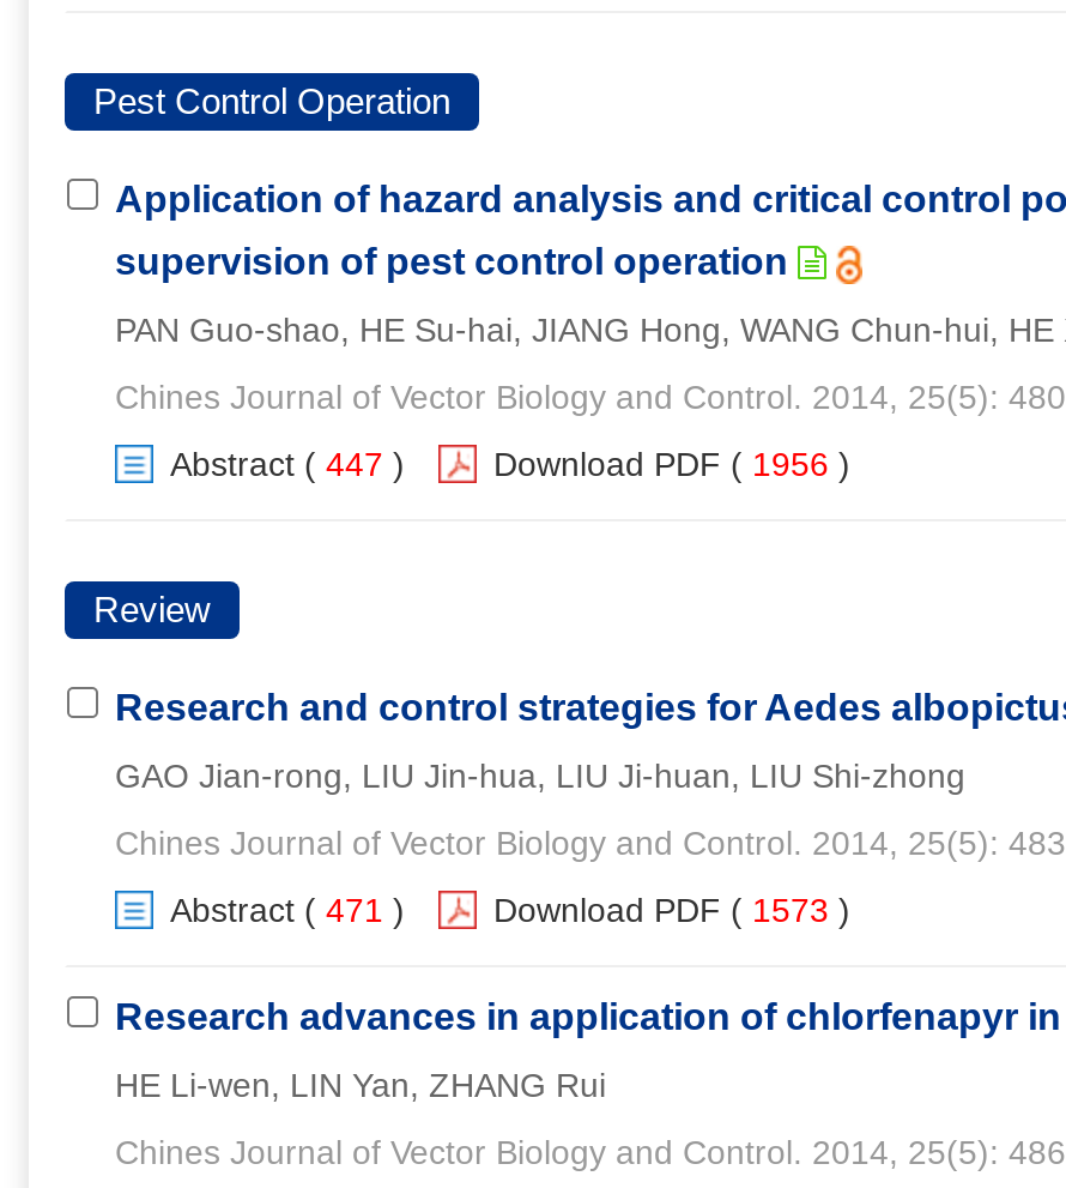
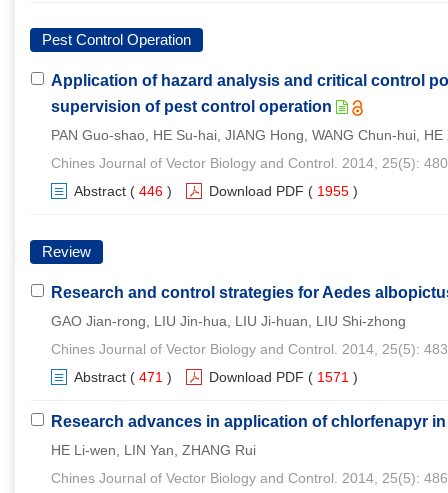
- Abstract ( 447)
+ Abstract ( 446)

- Download PDF ( 1956)
+ Download PDF ( 1955)

- Download PDF ( 1573)
+ Download PDF ( 1571)
